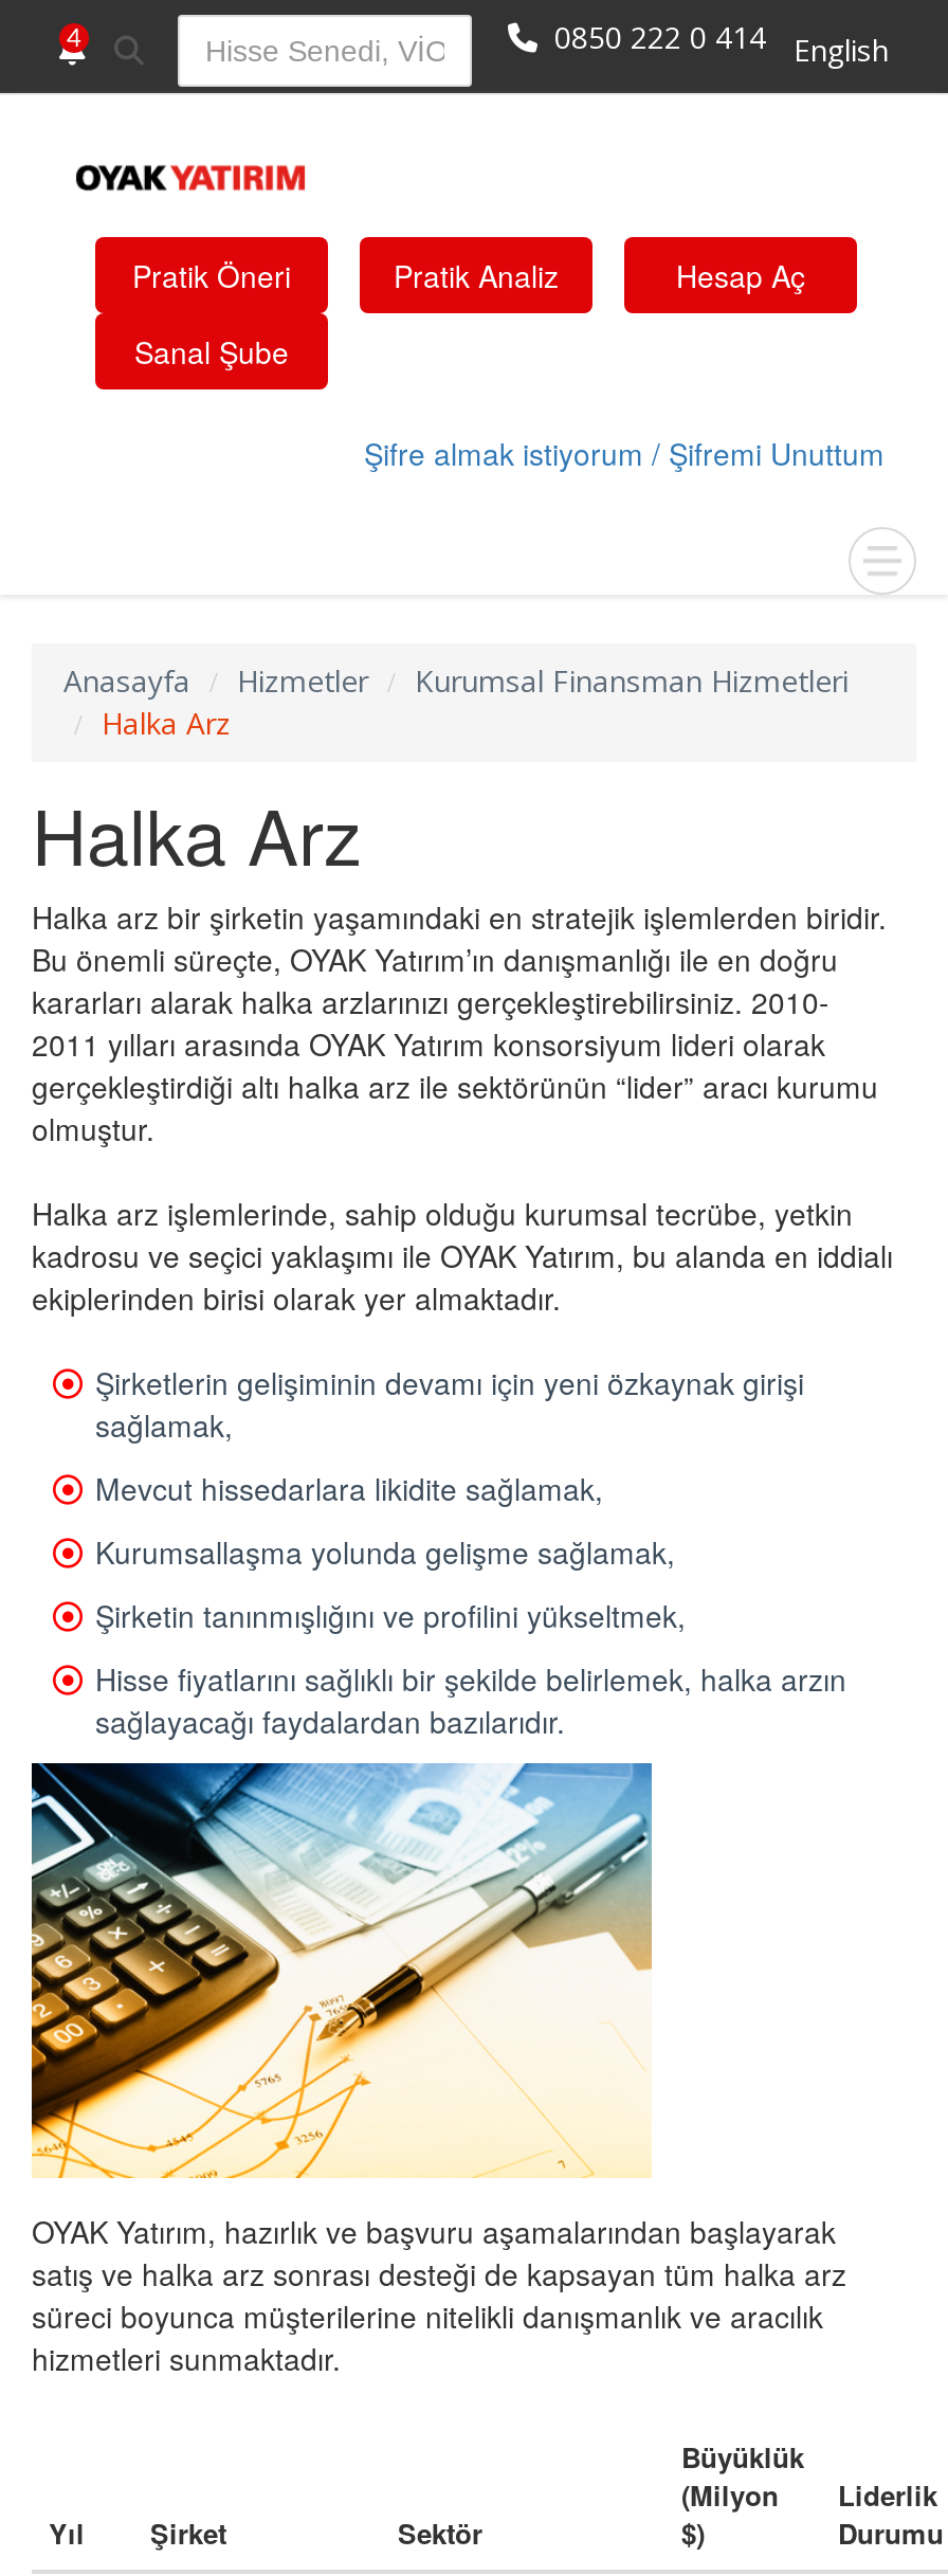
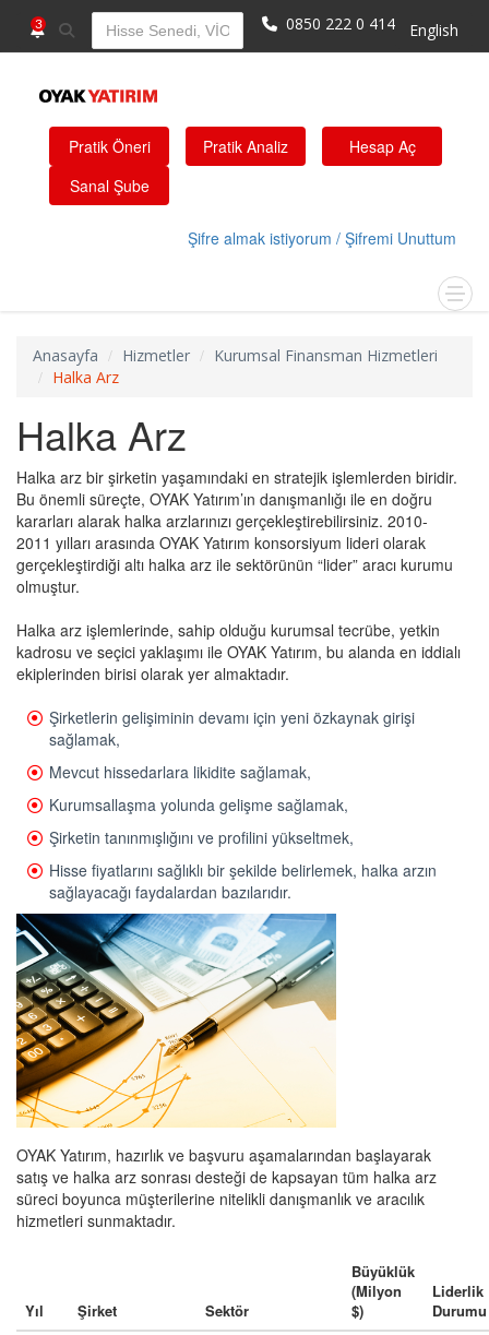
- 4
+ 3
